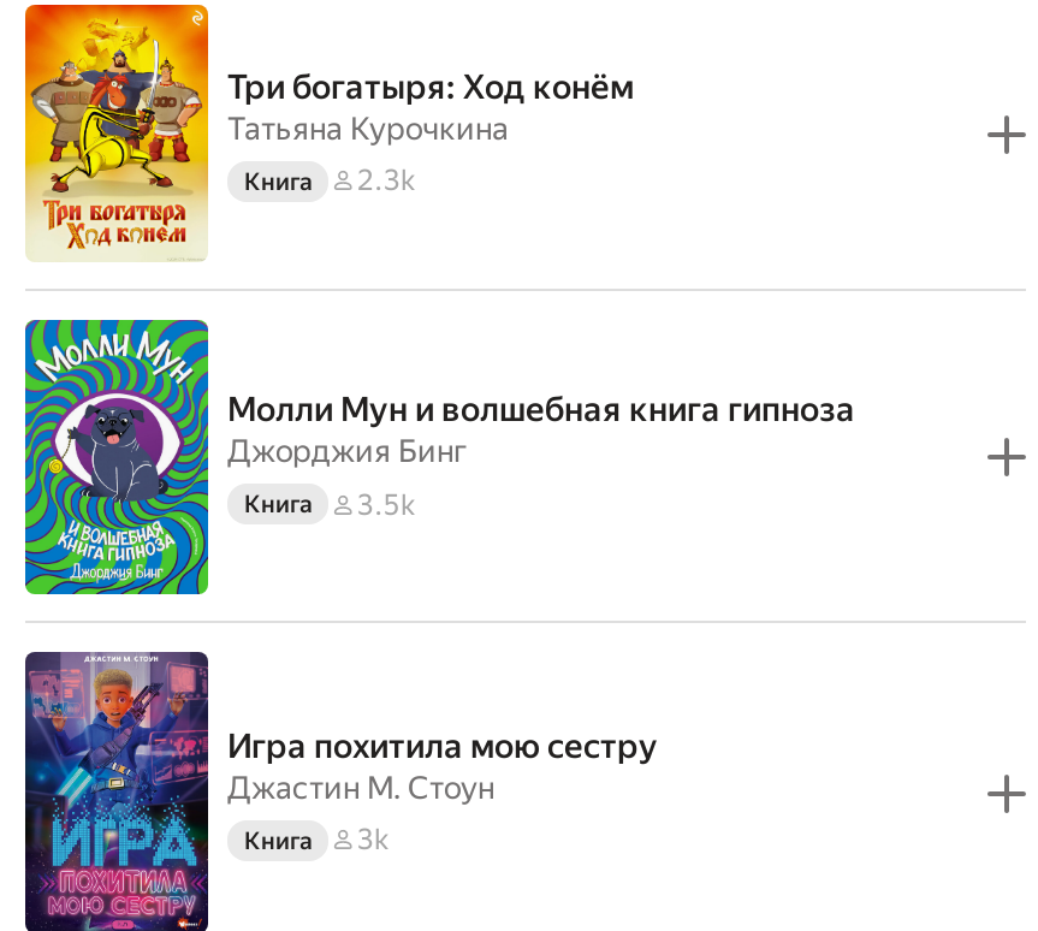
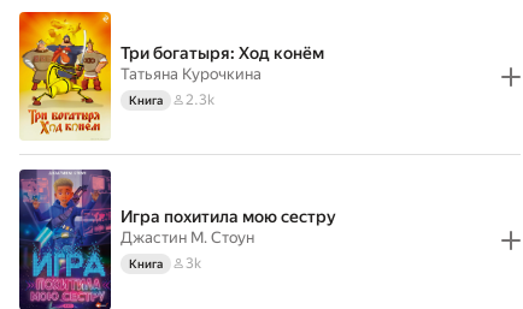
- [image]
- Молли Мун и волшебная книга гипноза
- Джорджия Бинг
- Книга
- 3.5k
